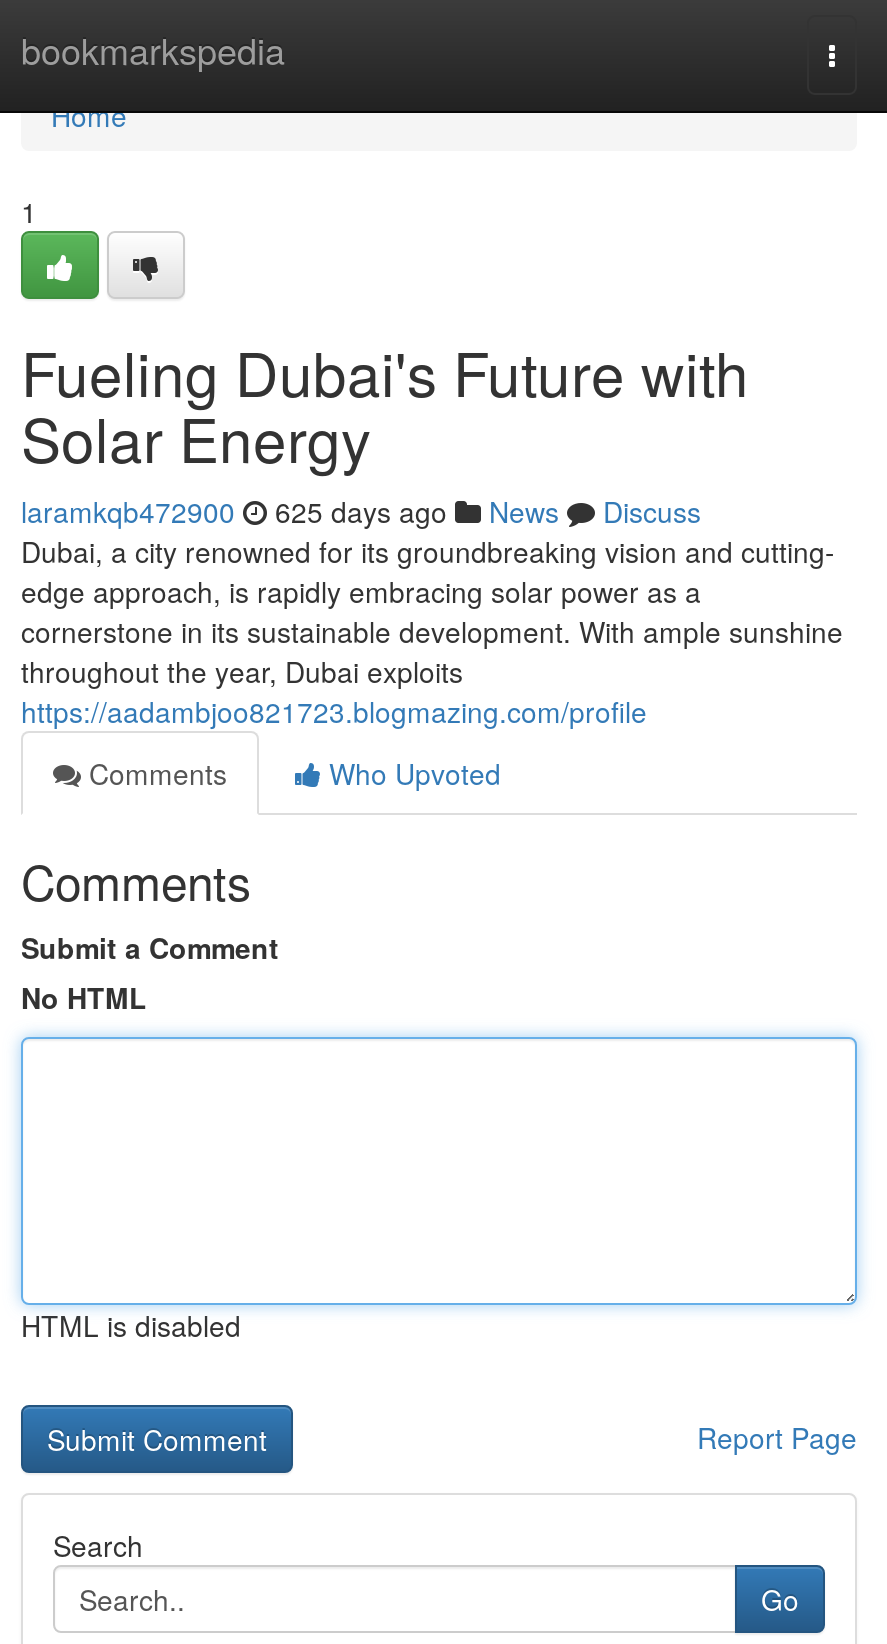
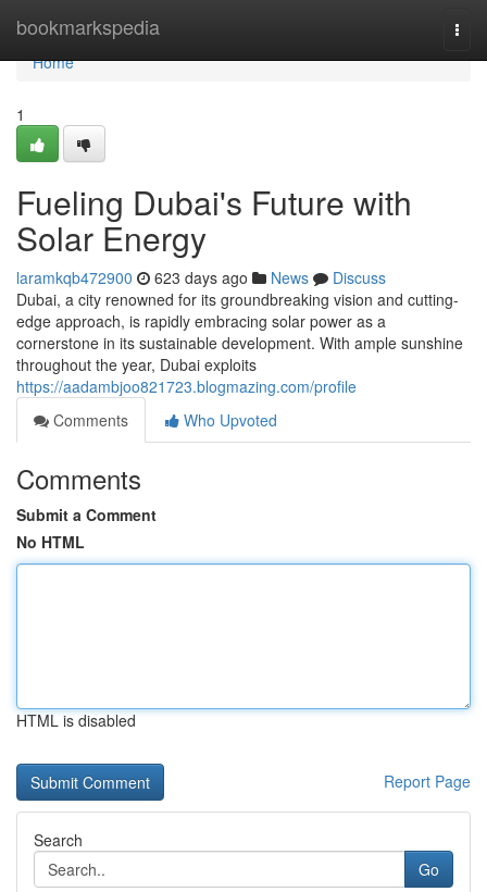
- laramkqb472900 625 days ago News Discuss
+ laramkqb472900 623 days ago News Discuss
